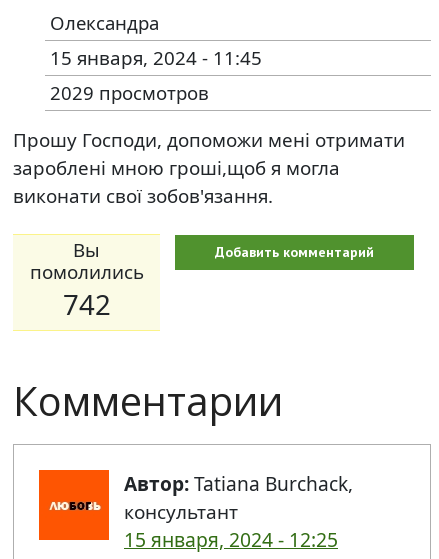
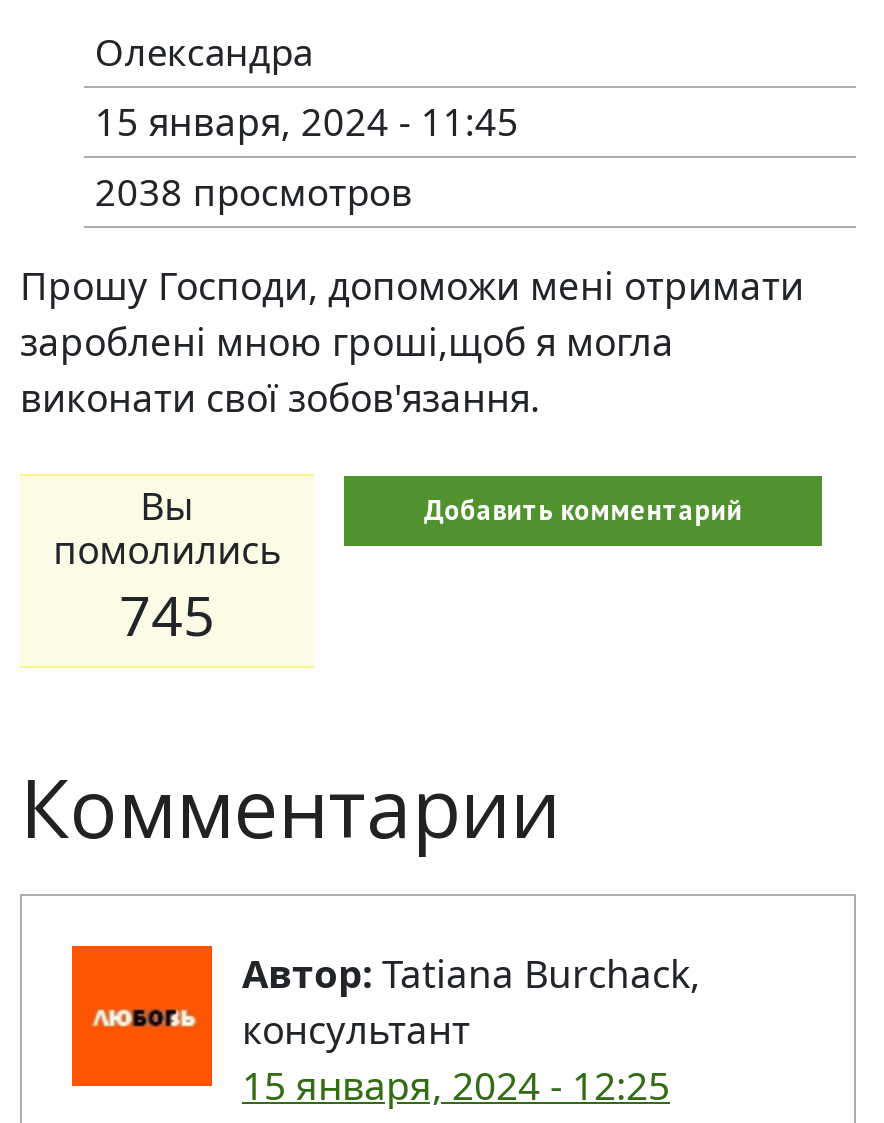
- 2029 просмотров
+ 2038 просмотров

- 742
+ 745
